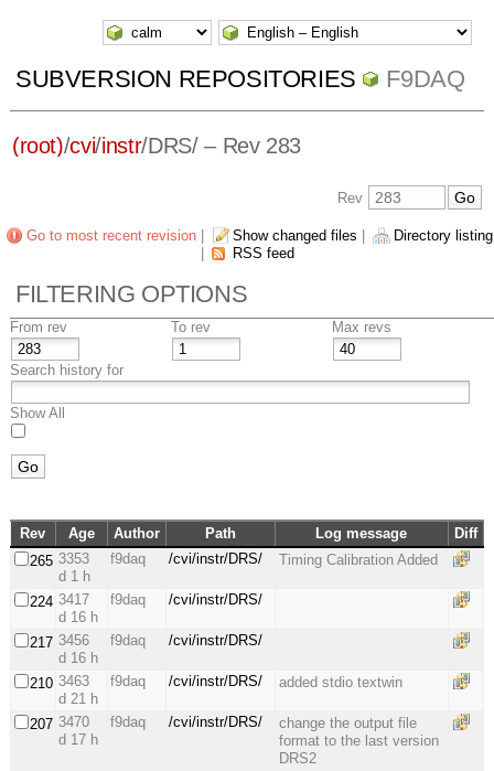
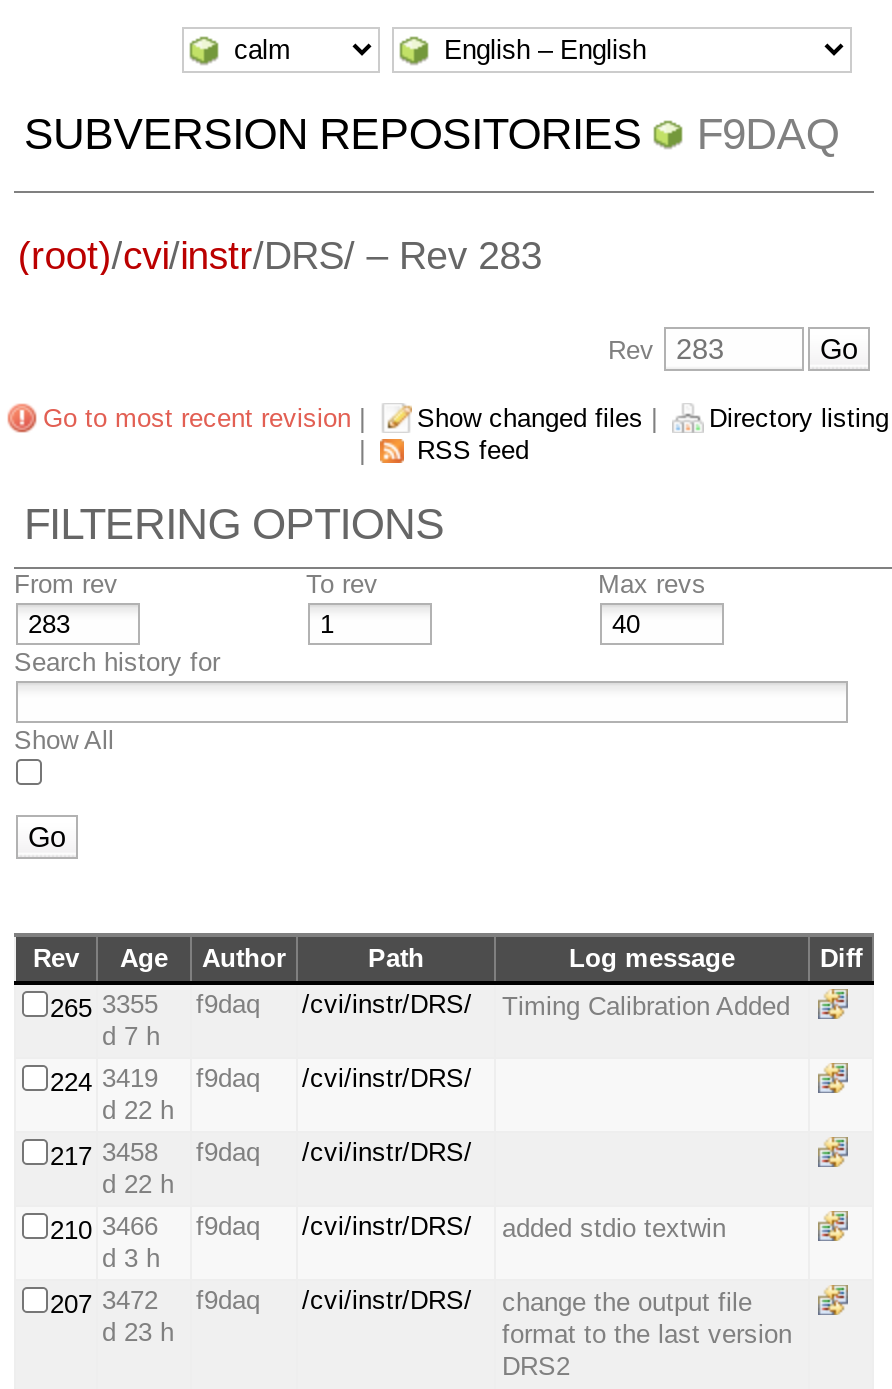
- 265 3353 f9daq /cvi/instr/DRS/ Timing Calibration Added
+ 265 3355 f9daq /cvi/instr/DRS/ Timing Calibration Added

- d 1 h
+ d 7 h

- 224 3417 f9daq /cvi/instr/DRS/
+ 224 3419 f9daq /cvi/instr/DRS/

- d 16 h
+ d 22 h

- 217 3456 f9daq /cvi/instr/DRS/
+ 217 3458 f9daq /cvi/instr/DRS/

- d 16 h
+ d 22 h

- 210 3463 f9daq /cvi/instr/DRS/ added stdio textwin
+ 210 3466 f9daq /cvi/instr/DRS/ added stdio textwin

- d 21 h
+ d 3 h

- 207 3470 f9daq /cvi/instr/DRS/ change the output file
+ 207 3472 f9daq /cvi/instr/DRS/ change the output file

- d 17 h
+ d 23 h
